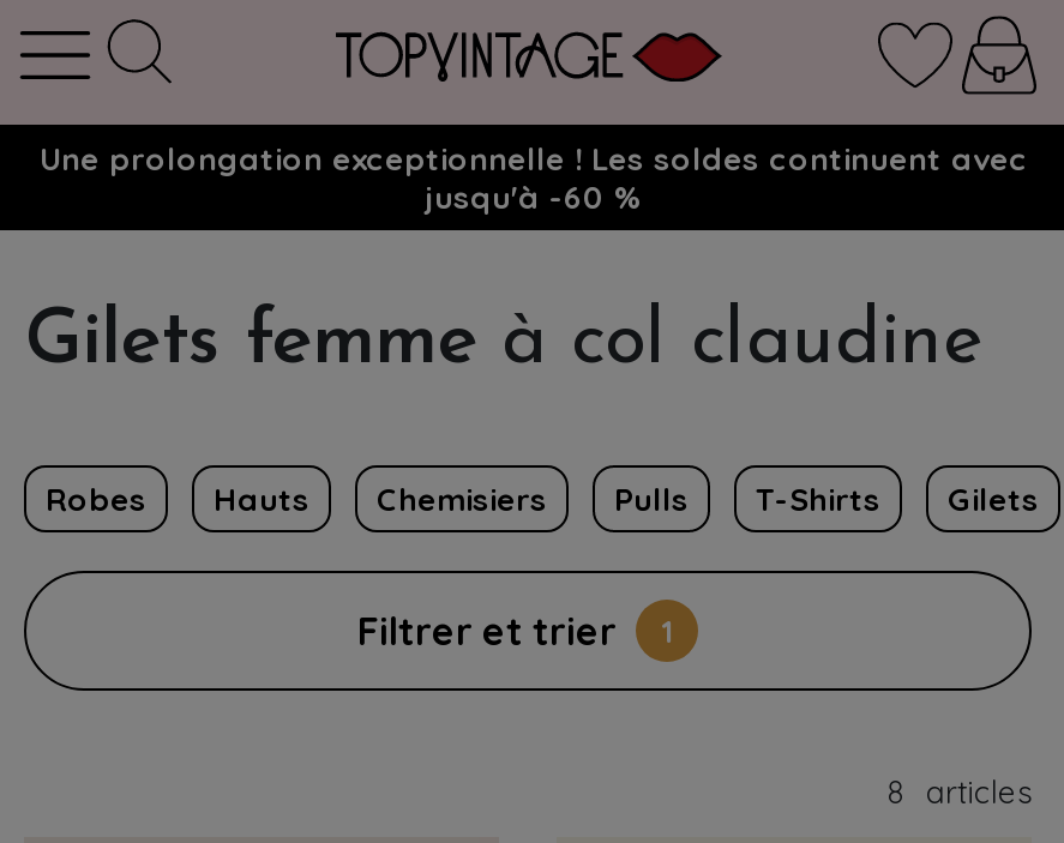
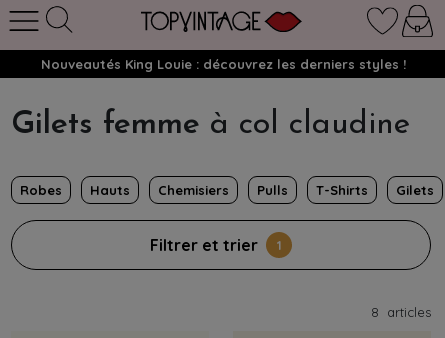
- Une prolongation exceptionnelle ! Les soldes continuent avec
- jusqu'à -60 %
+ Nouveautés King Louie : découvrez les derniers styles !
